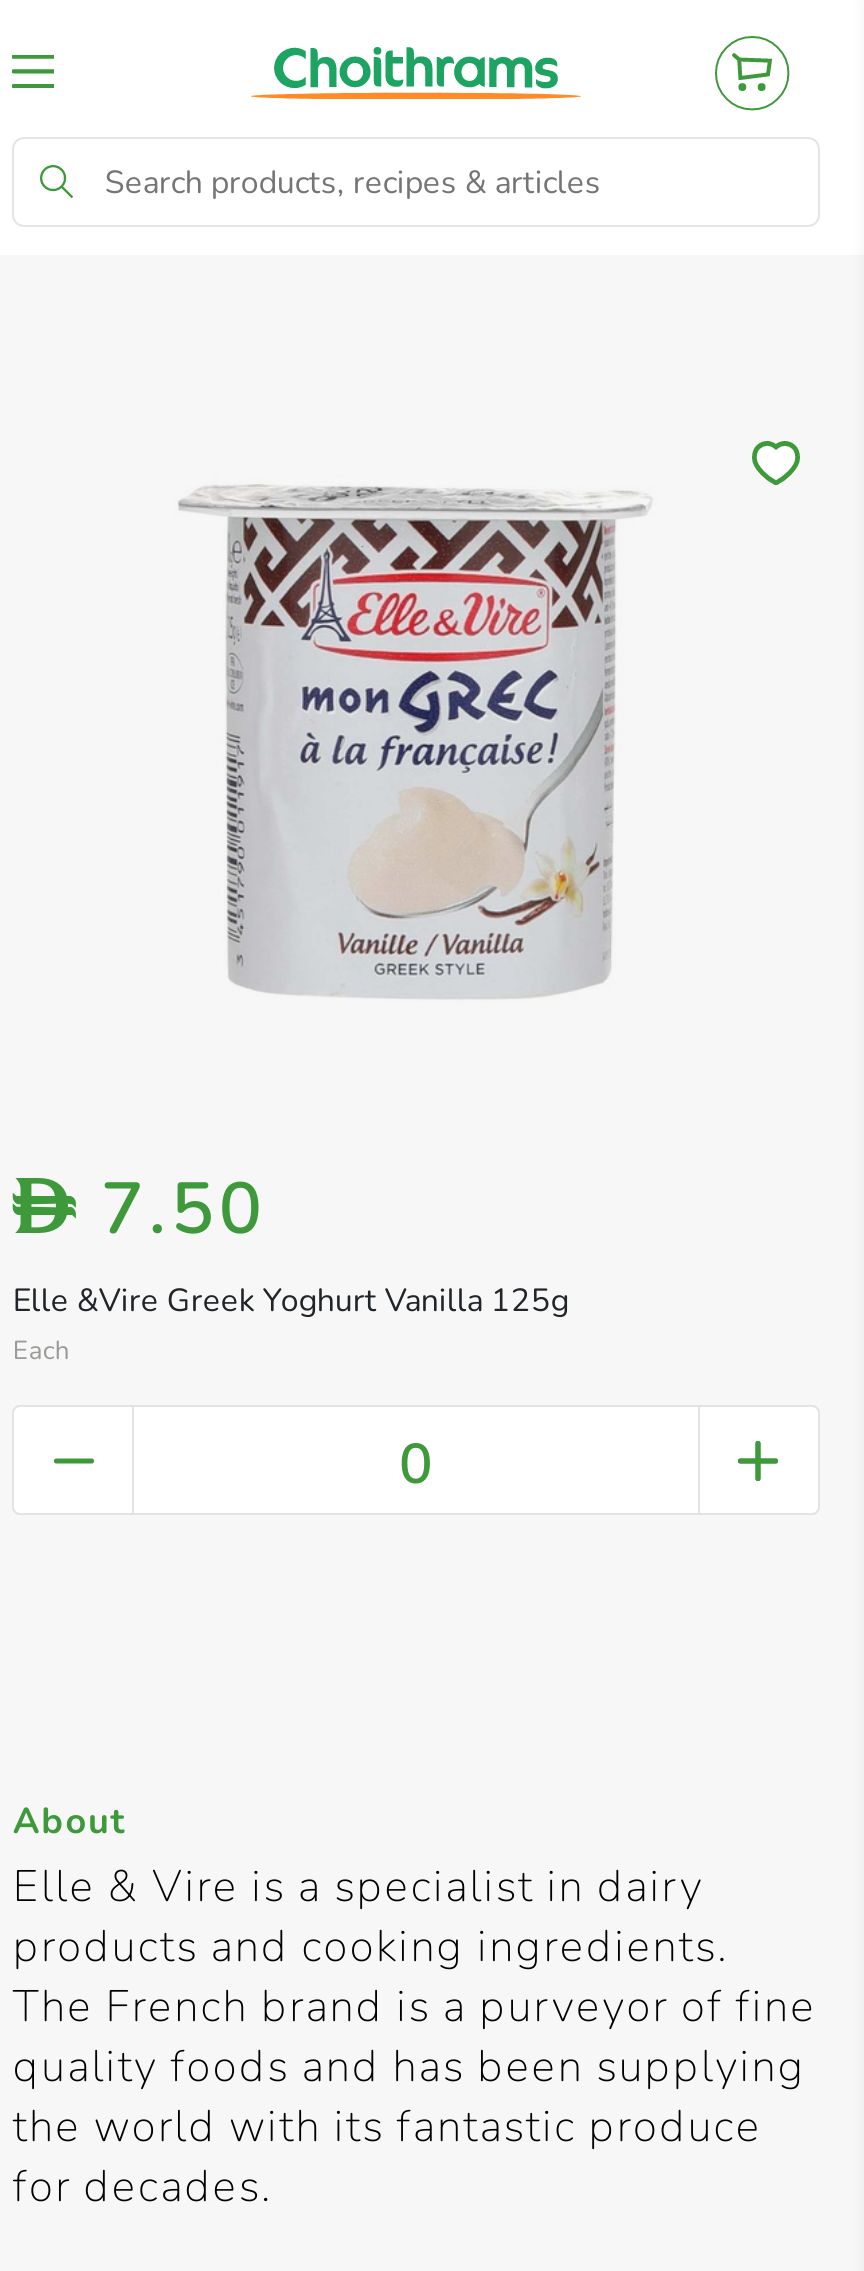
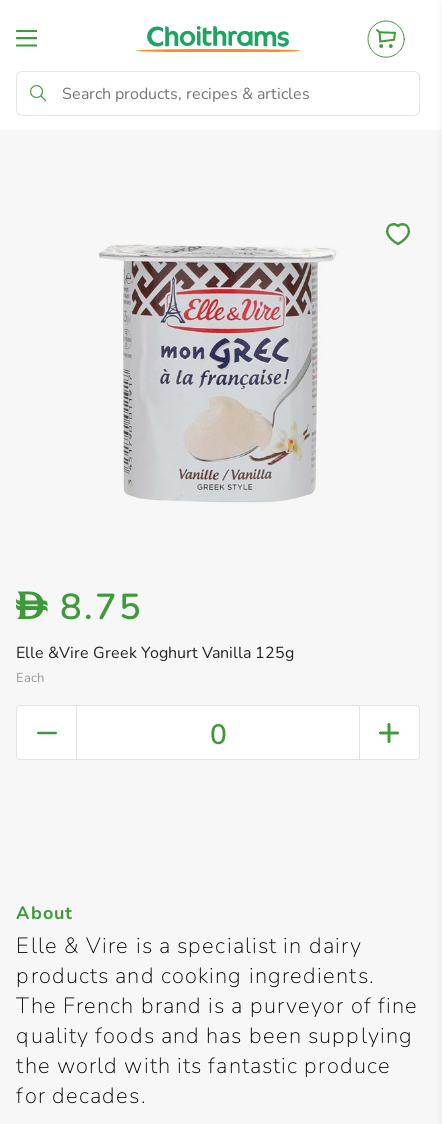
- D 7.50
+ D 8.75
